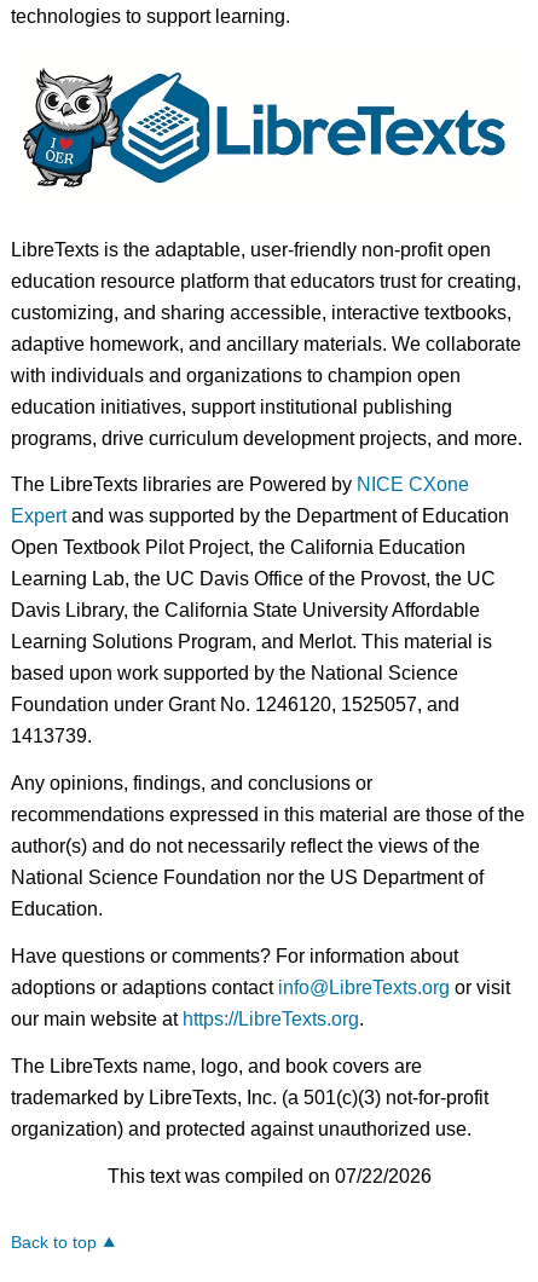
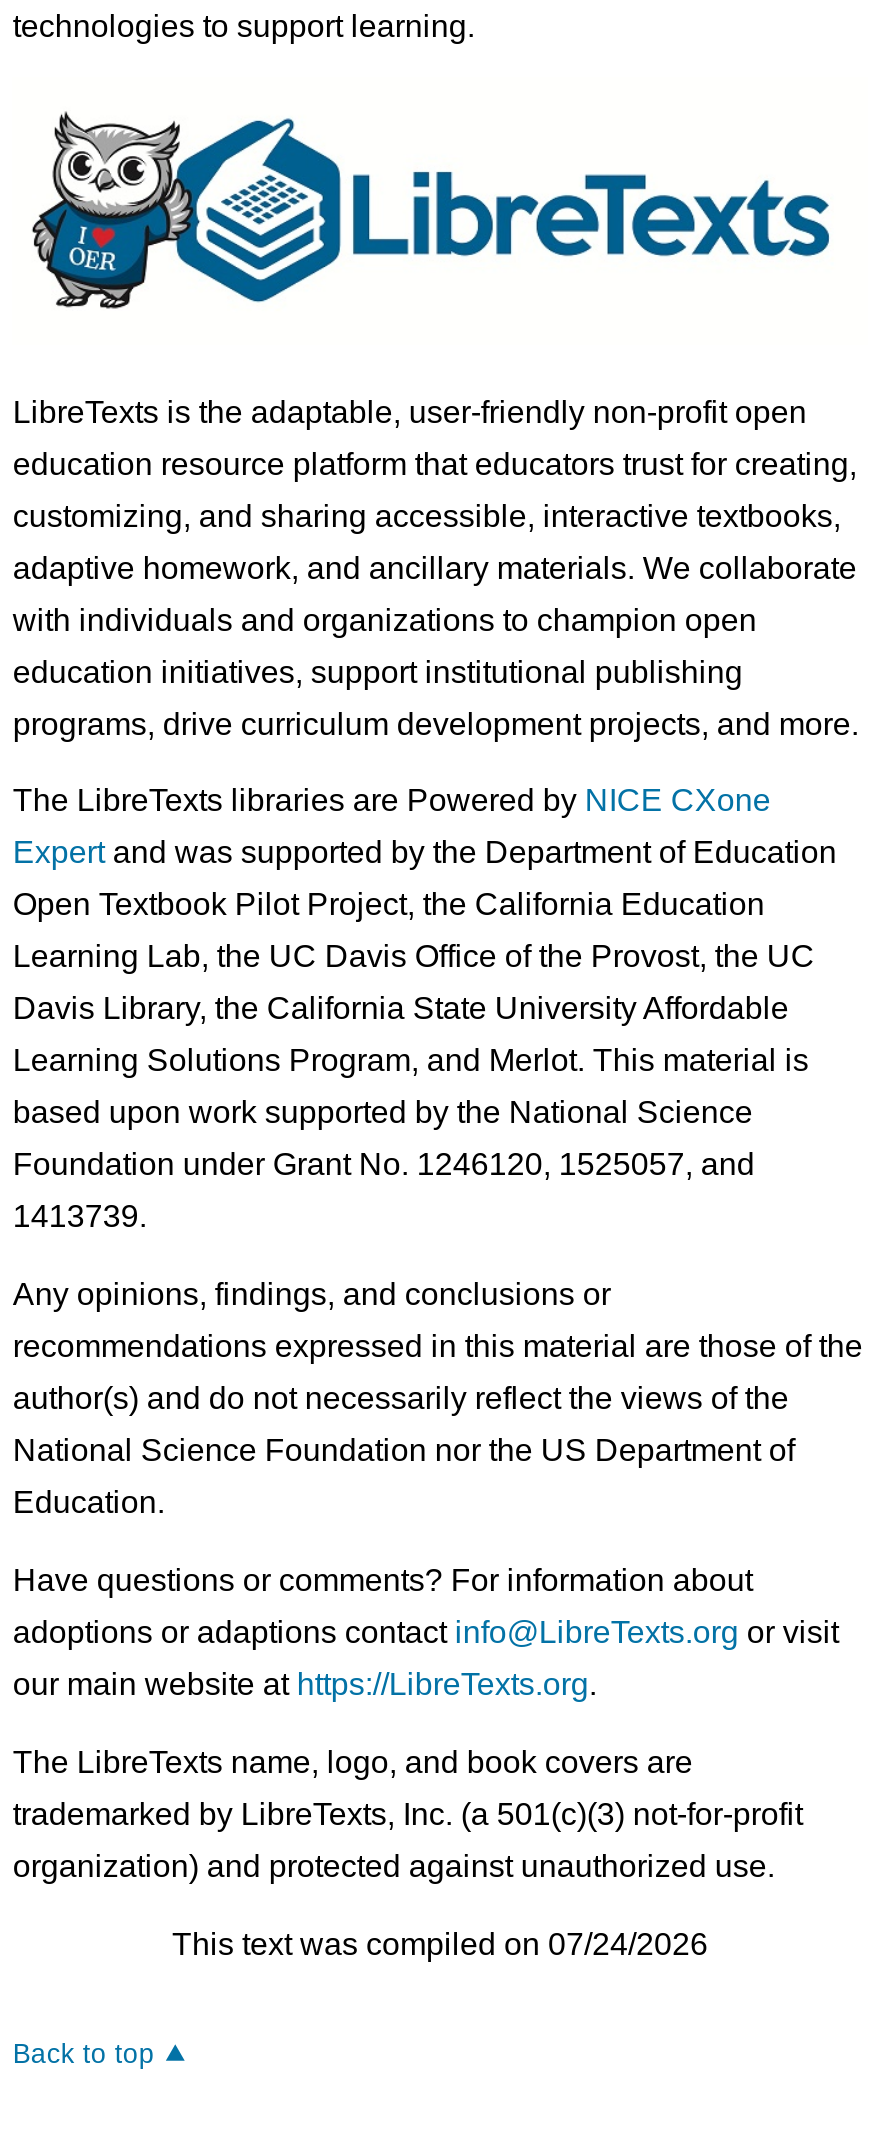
- This text was compiled on 07/22/2026
+ This text was compiled on 07/24/2026
